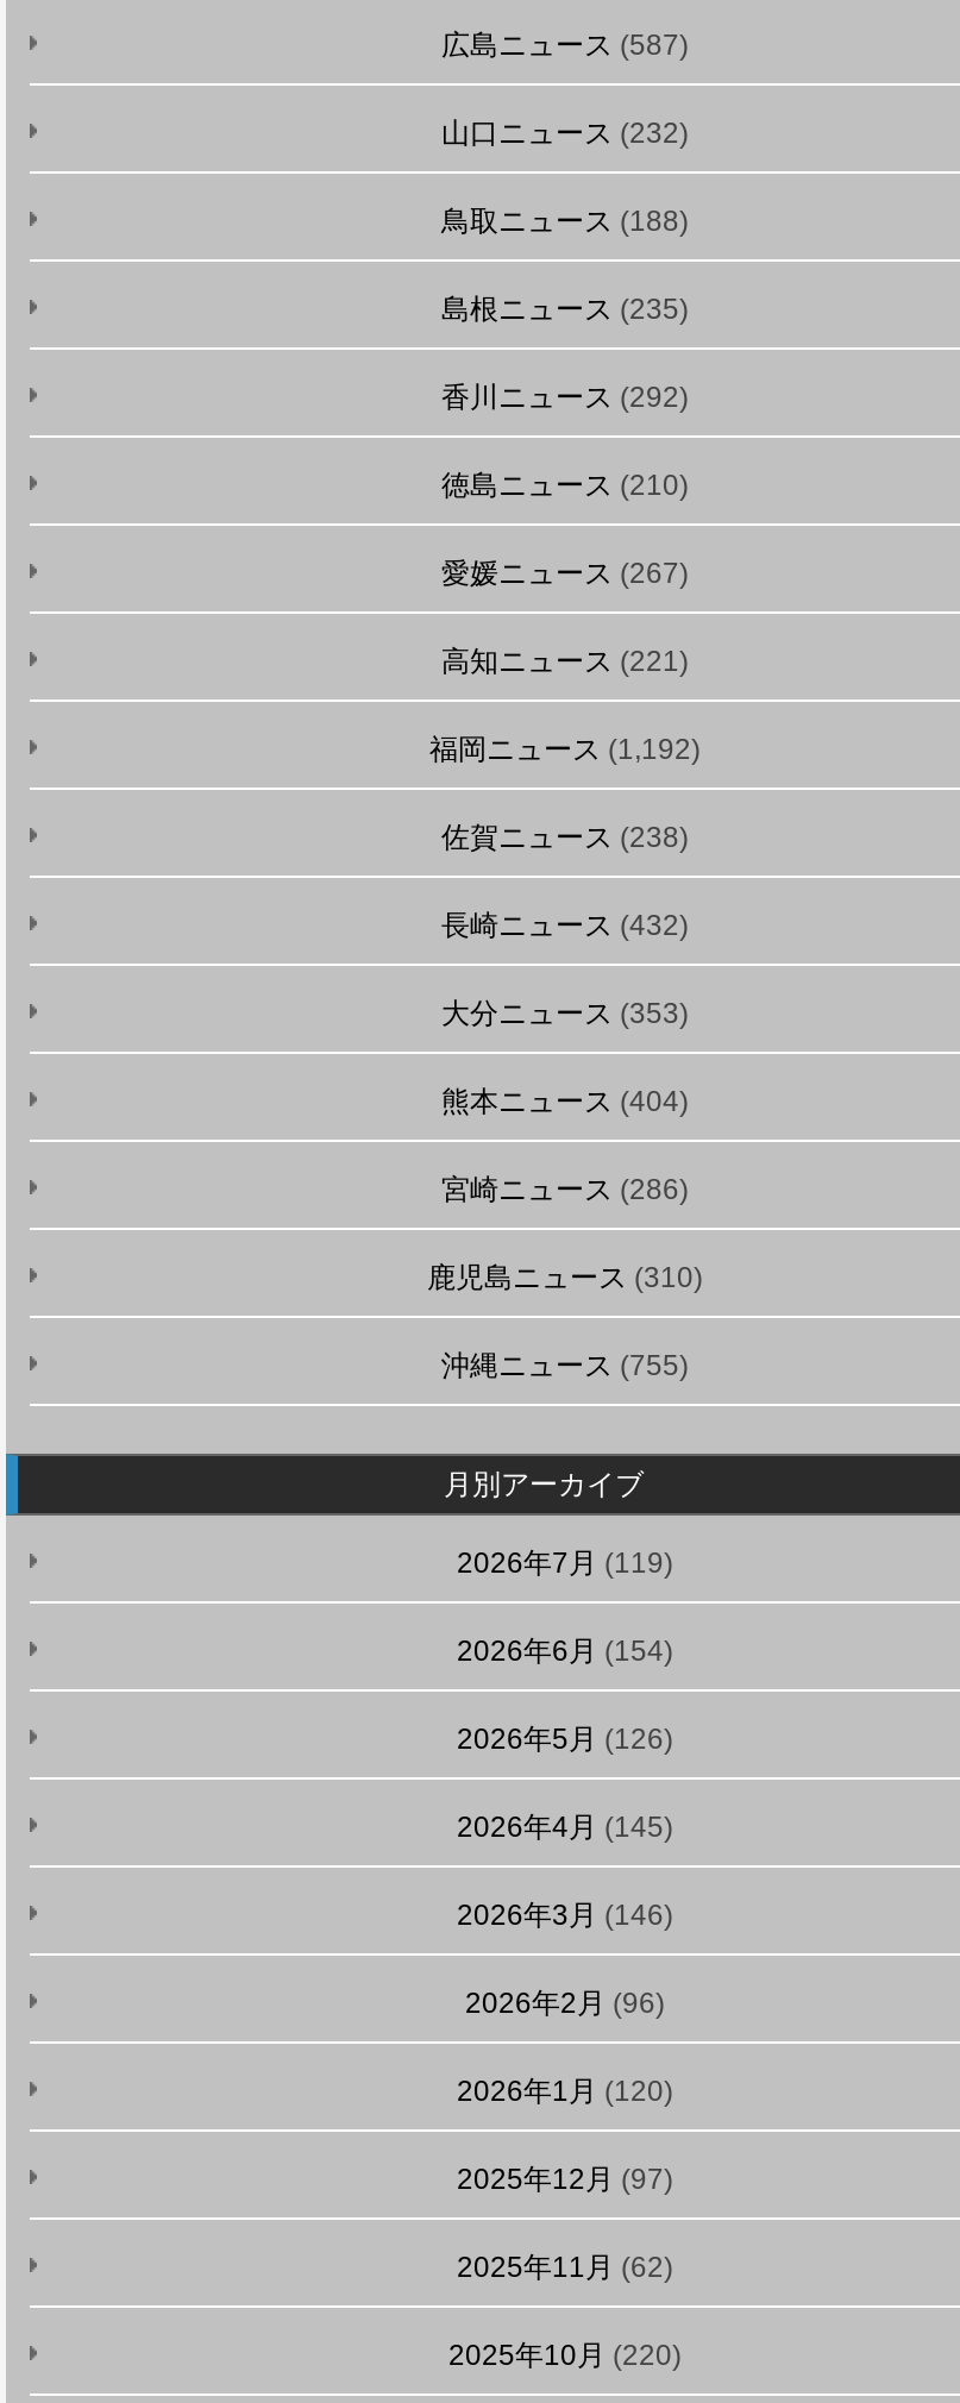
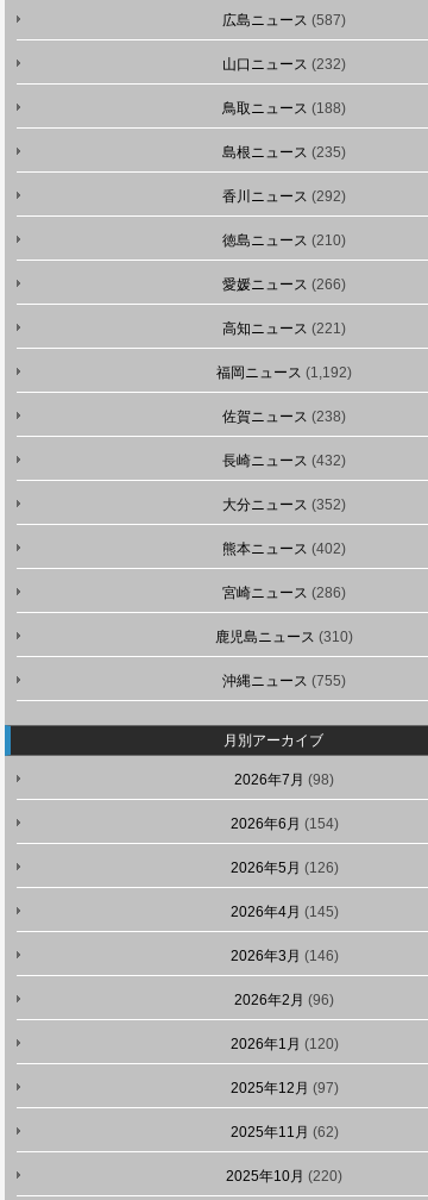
- 愛媛ニュース(267)
+ 愛媛ニュース(266)

- 大分ニュース(353)
+ 大分ニュース(352)

- 熊本ニュース(404)
+ 熊本ニュース(402)

- 2026年7月(119)
+ 2026年7月(98)
